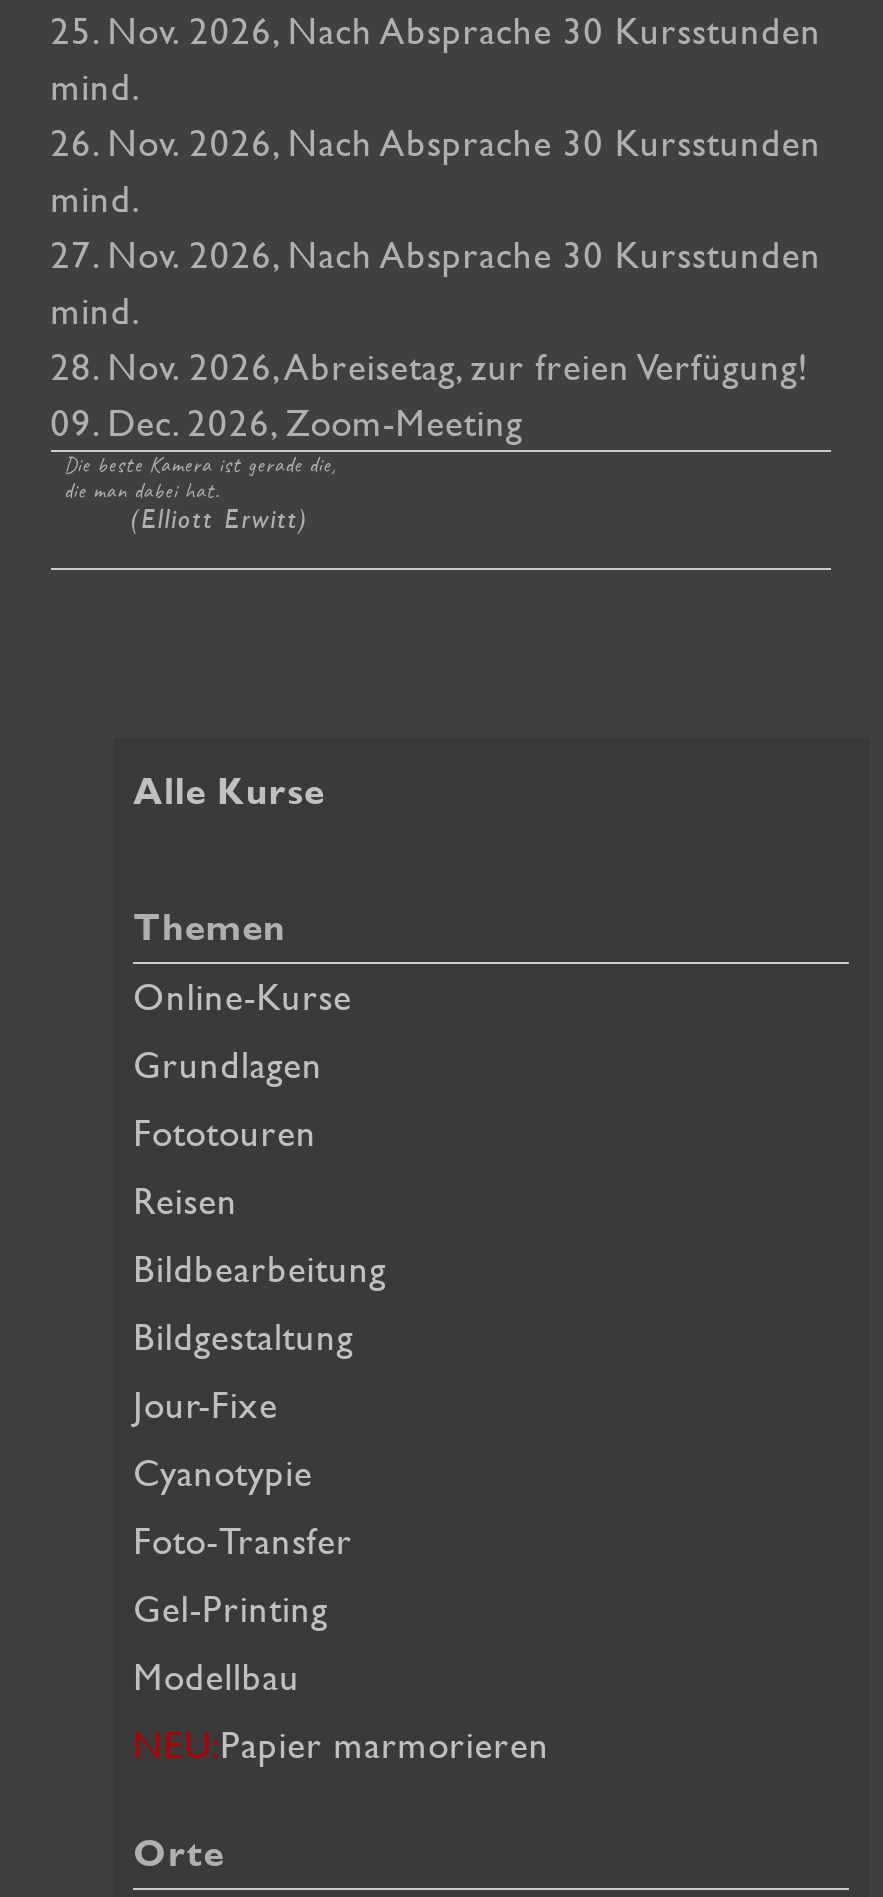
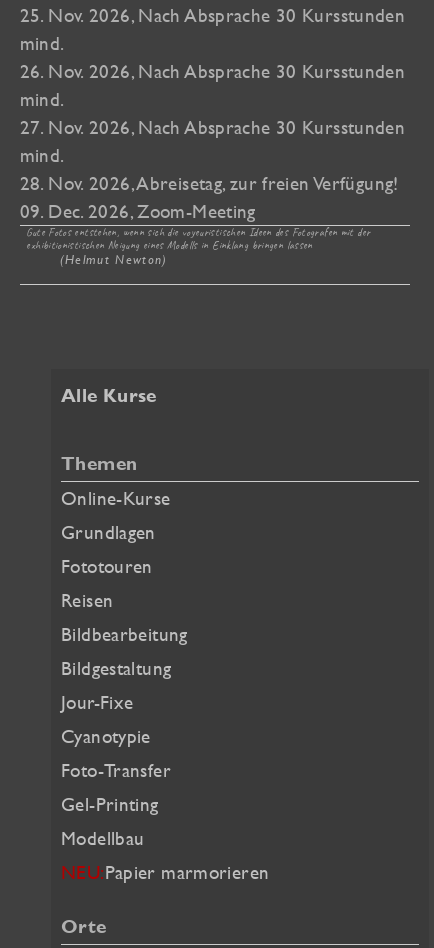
- Die beste Kamera ist gerade die,
- die man dabei hat.
- (Elliott Erwitt)
+ Gute Fotos entstehen, wenn sich die voyeuristischen Ideen des Fotografen mit der
+ exhibitionistischen Neigung eines Modells in Einklang bringen lassen
+ (Helmut Newton)
